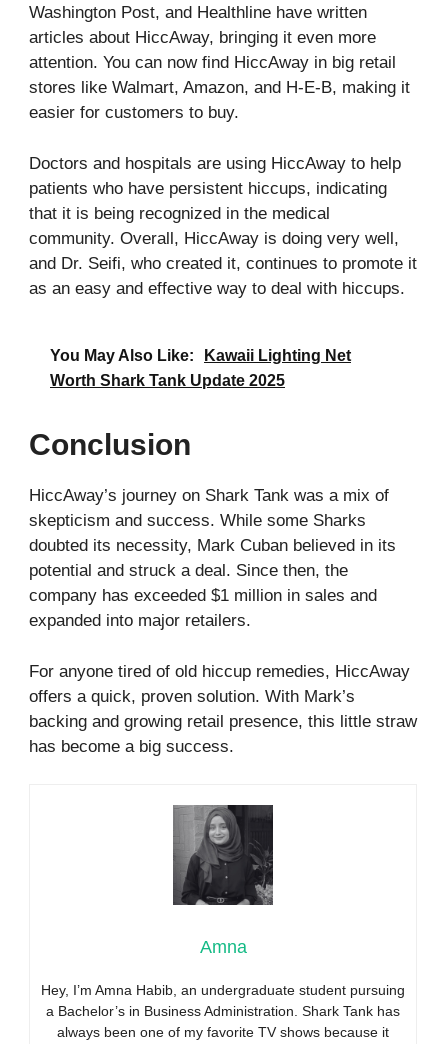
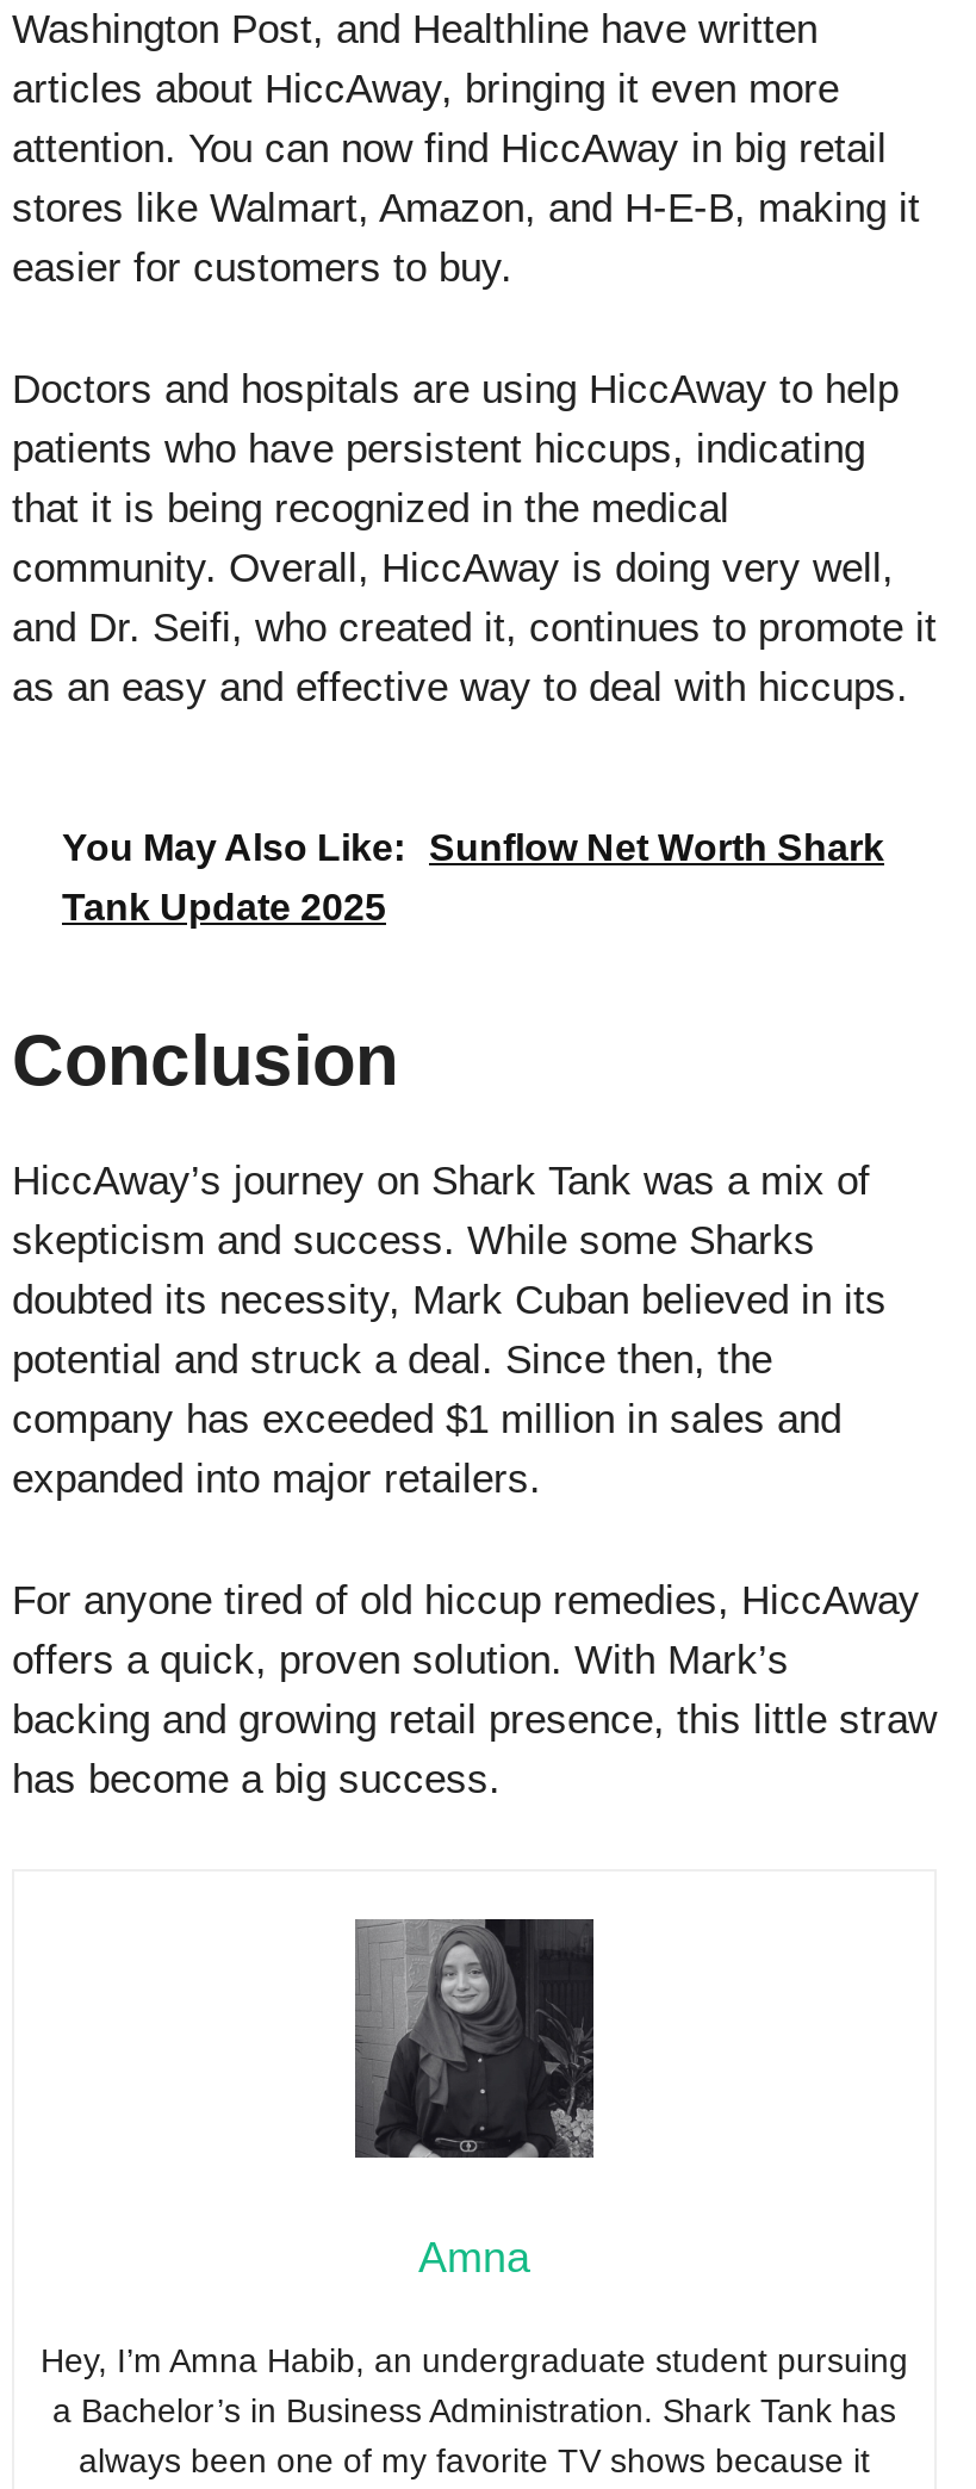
- You May Also Like: Kawaii Lighting Net
+ You May Also Like: Sunflow Net Worth Shark

- Worth Shark Tank Update 2025
+ Tank Update 2025
